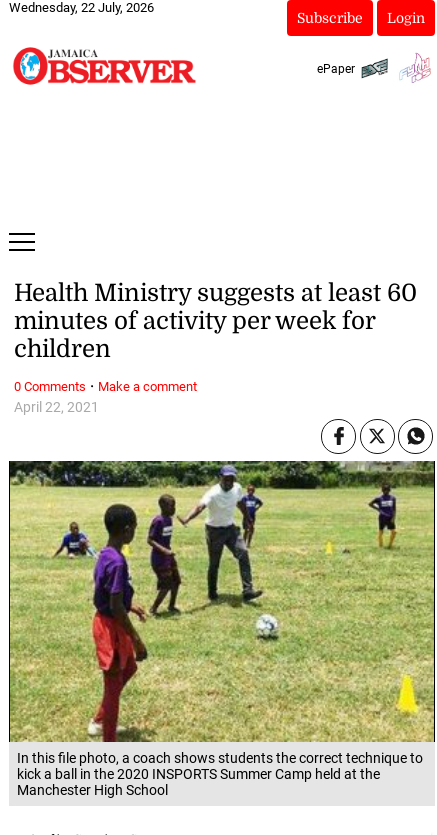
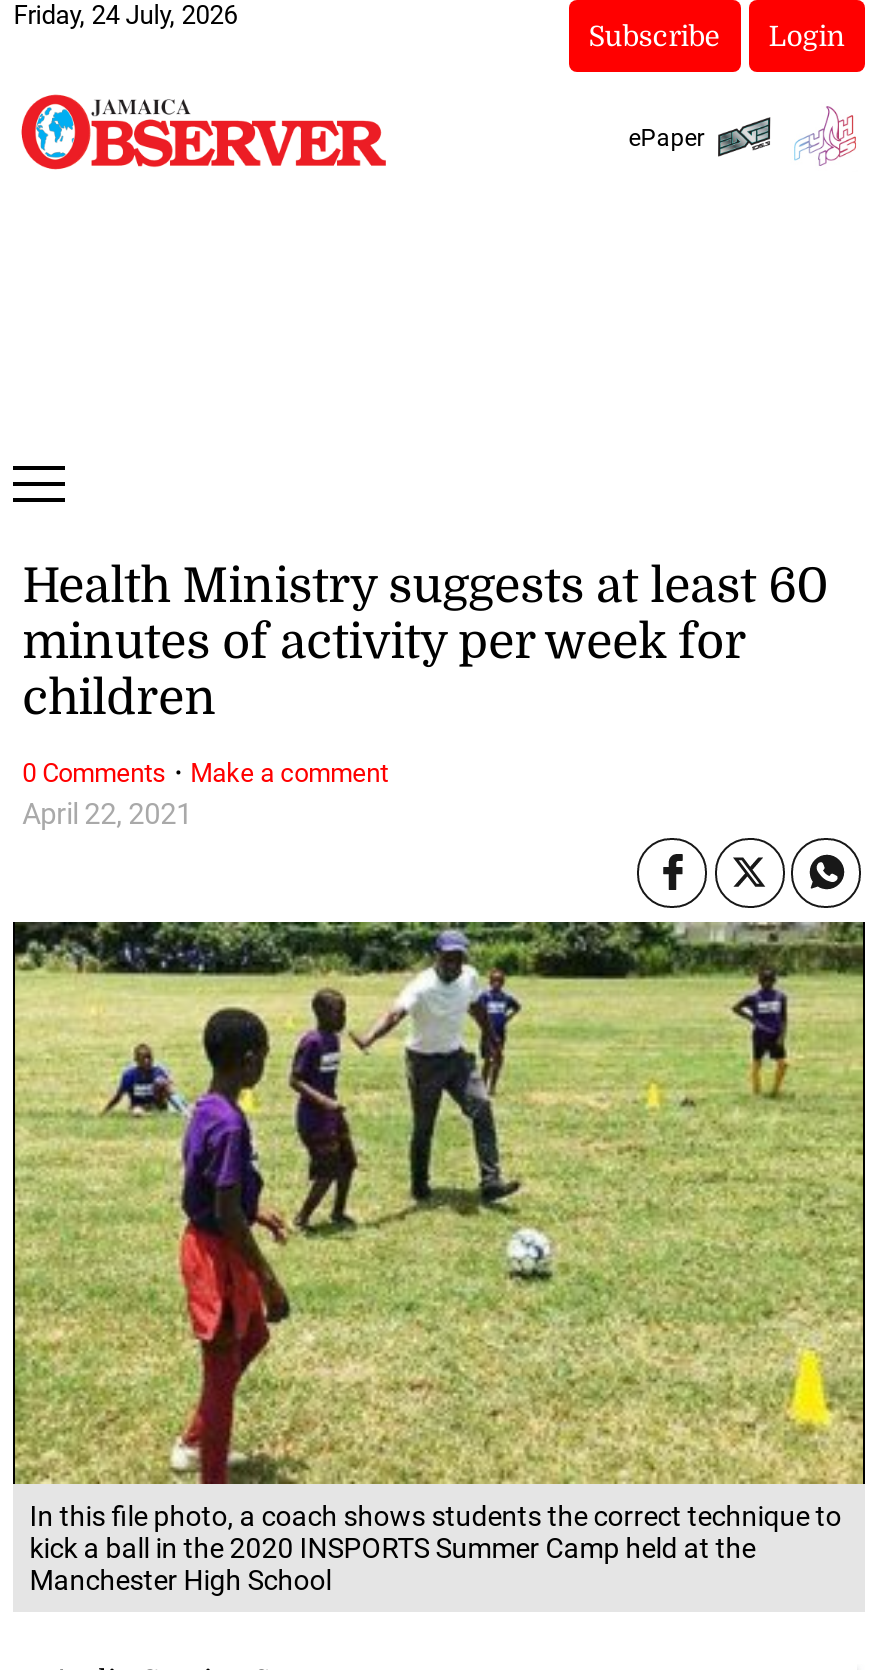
- Wednesday, 22 July, 2026
+ Friday, 24 July, 2026
